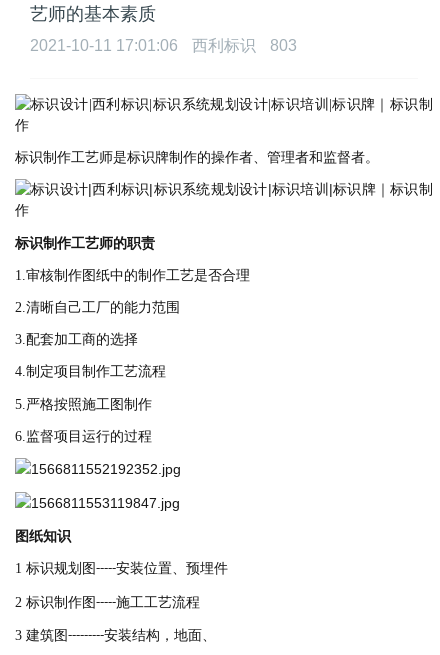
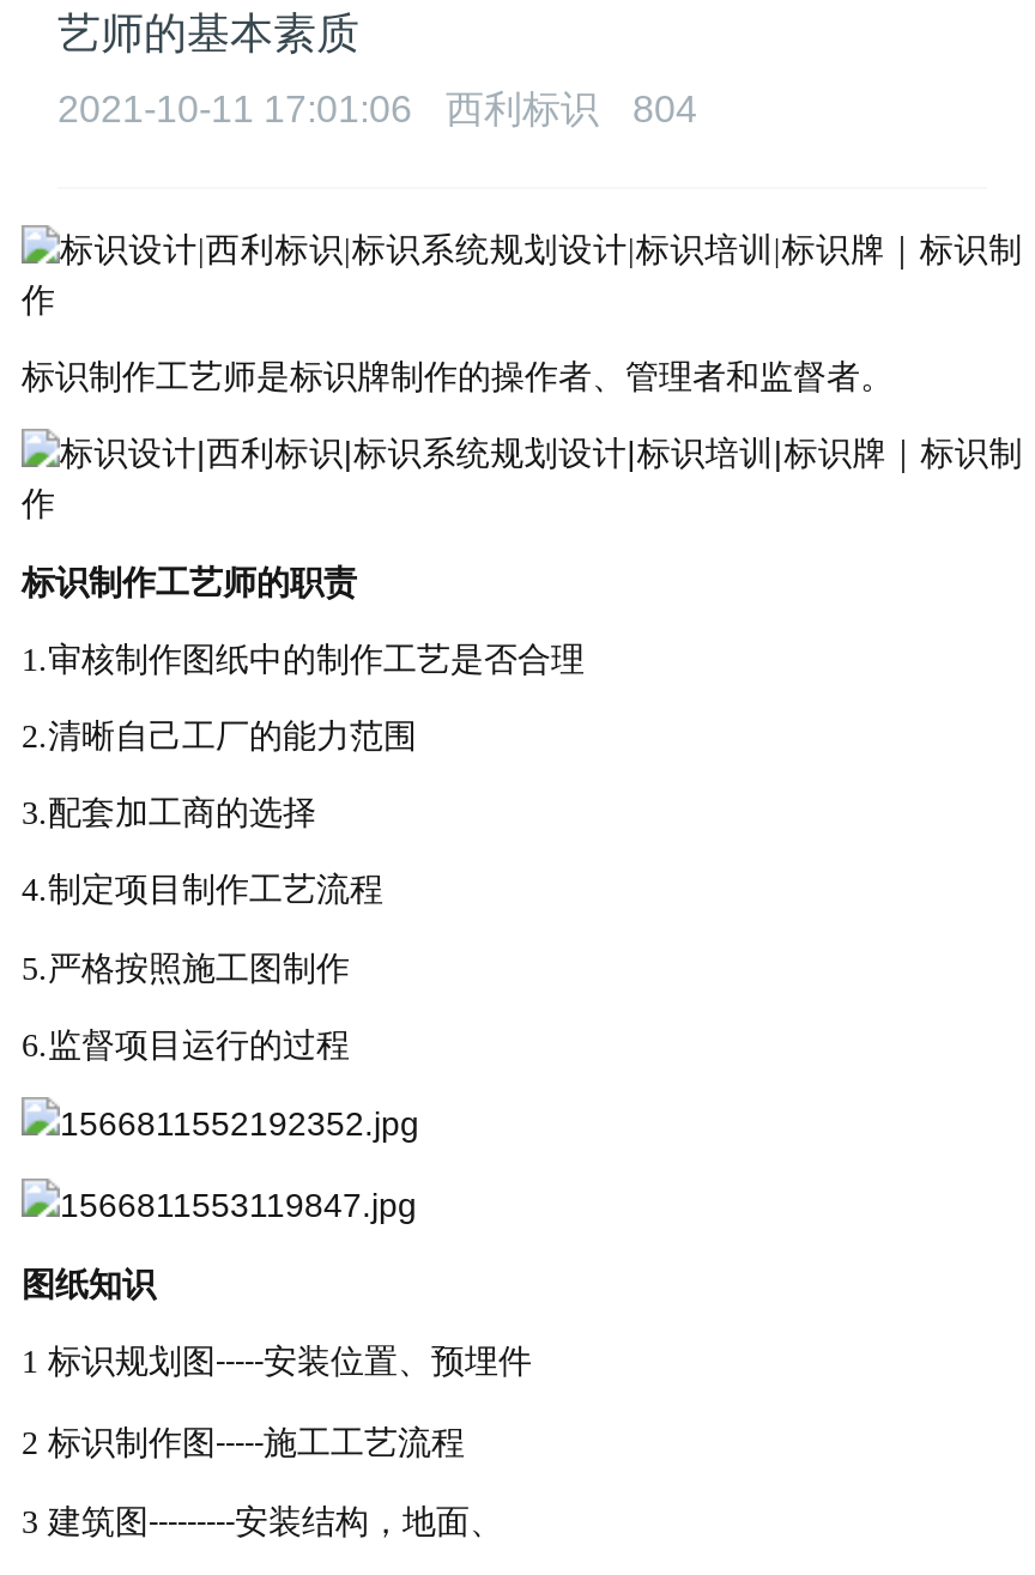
- 2021-10-11 17:01:06 西利标识 803
+ 2021-10-11 17:01:06 西利标识 804
